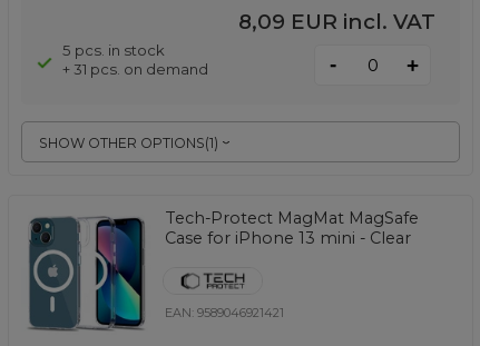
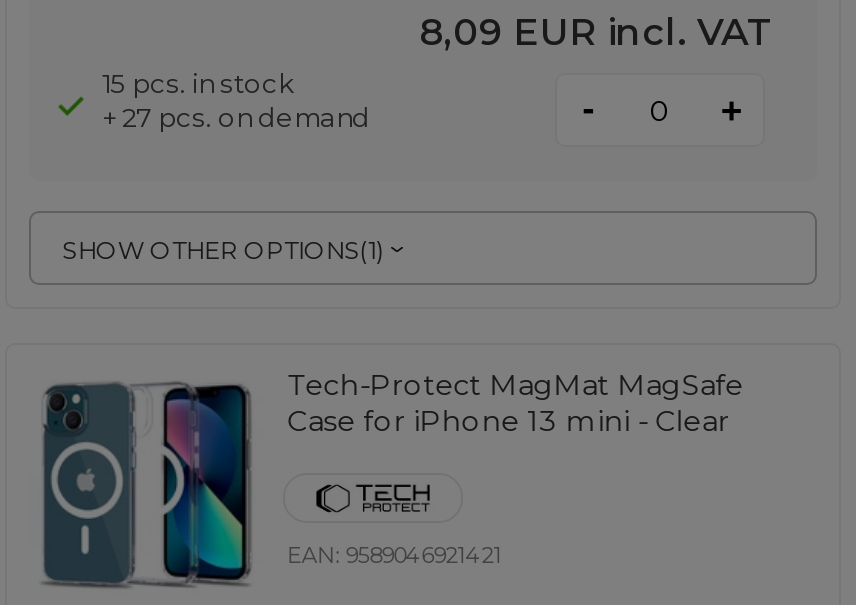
- 5 pcs. in stock
+ 15 pcs. in stock

- + 31 pcs. on demand
+ + 27 pcs. on demand
